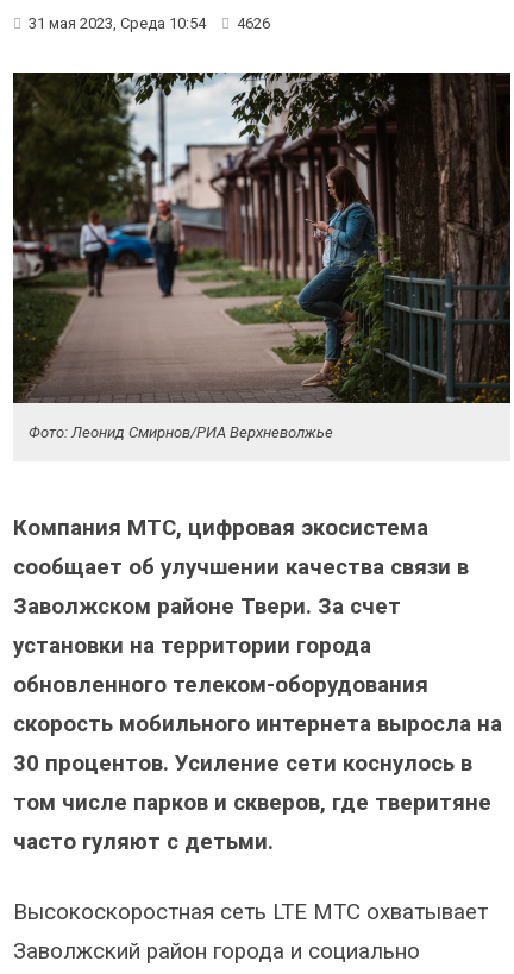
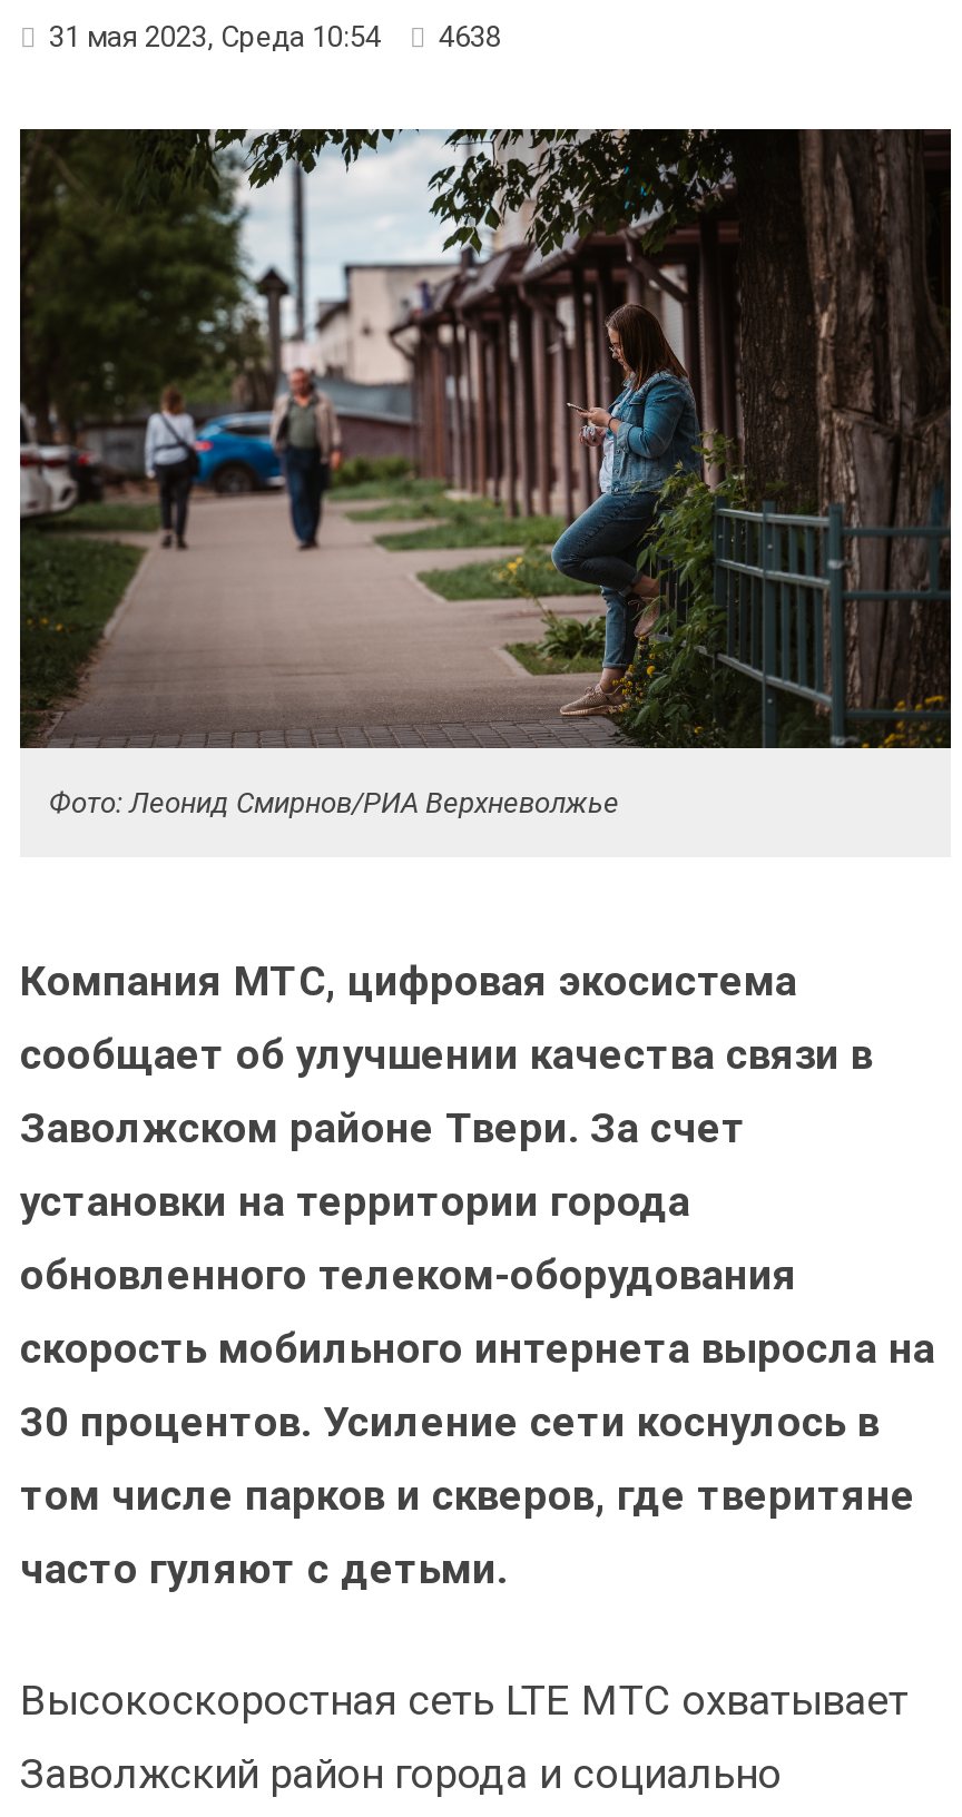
- 31 мая 2023, Среда 10:54 4626
+ 31 мая 2023, Среда 10:54 4638
